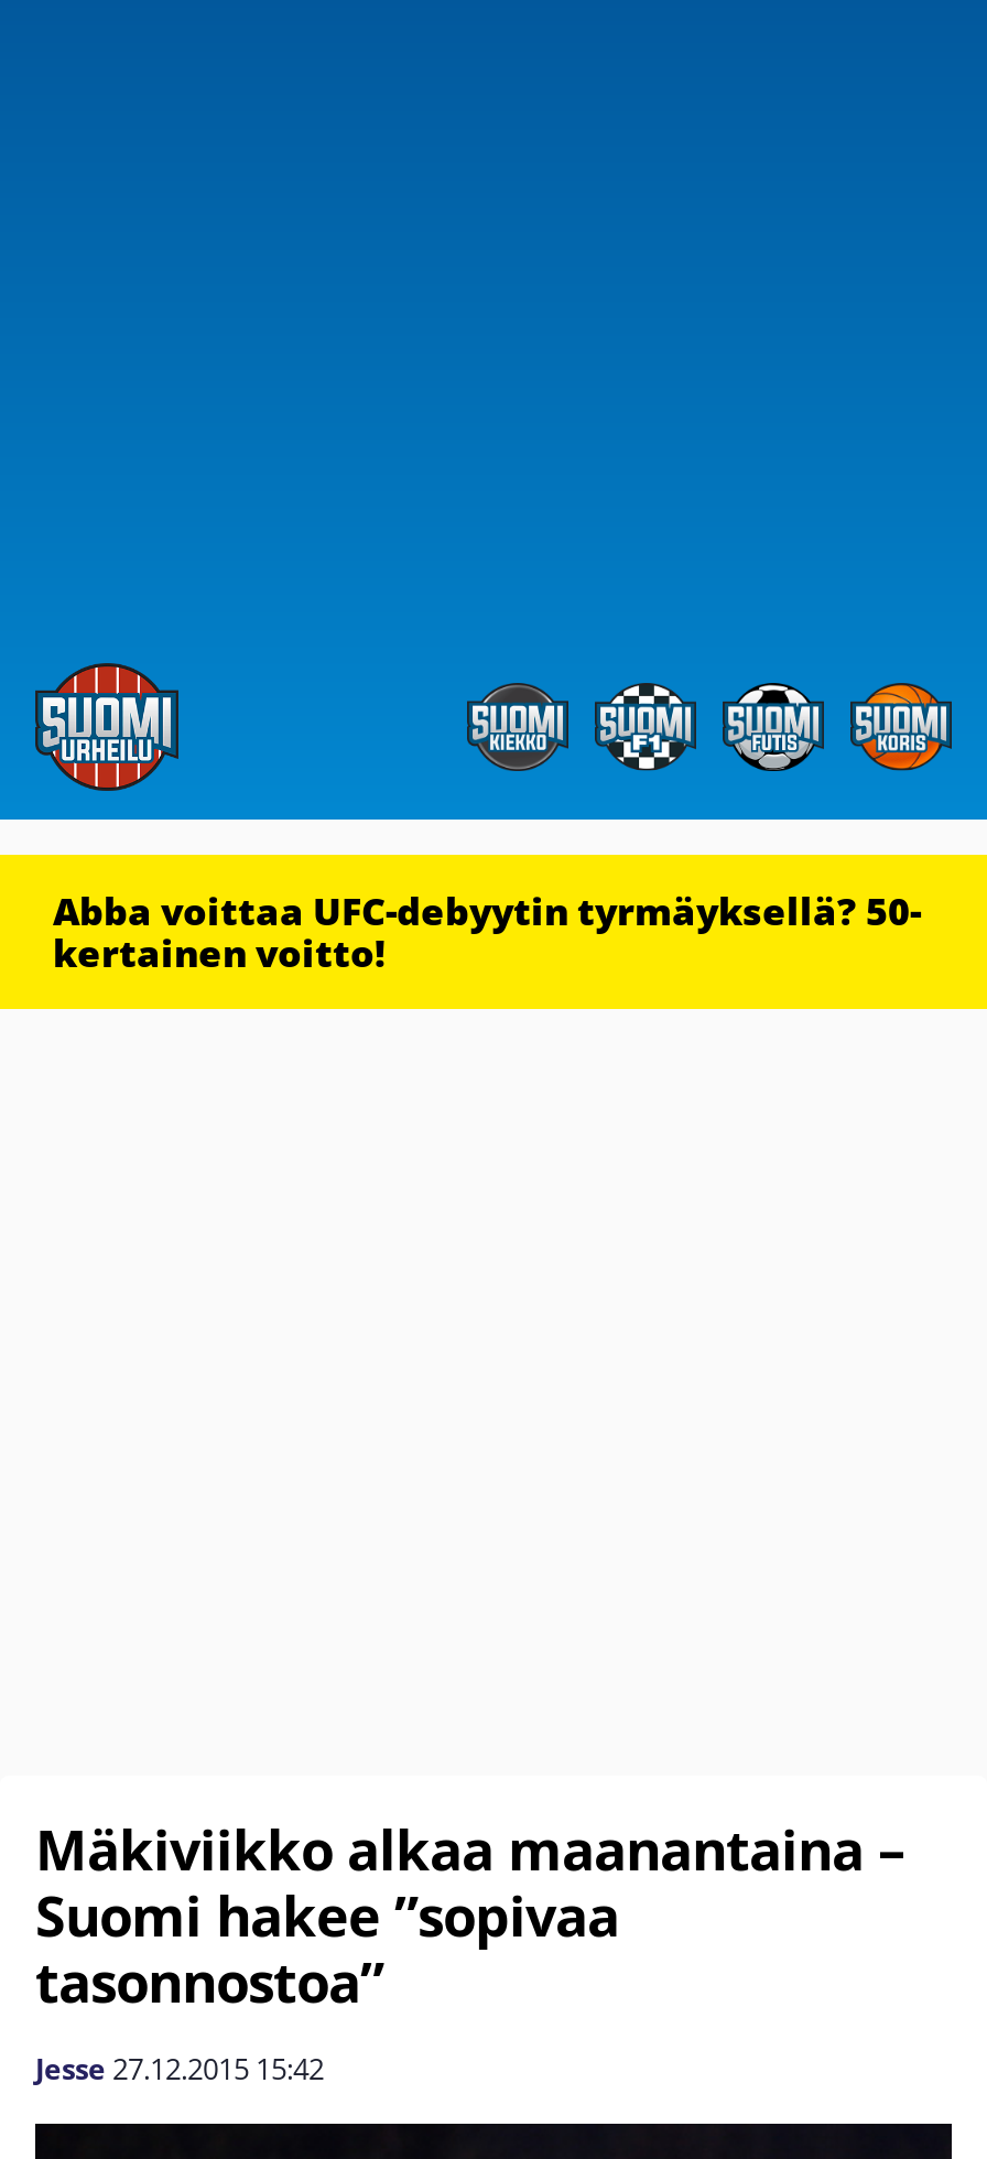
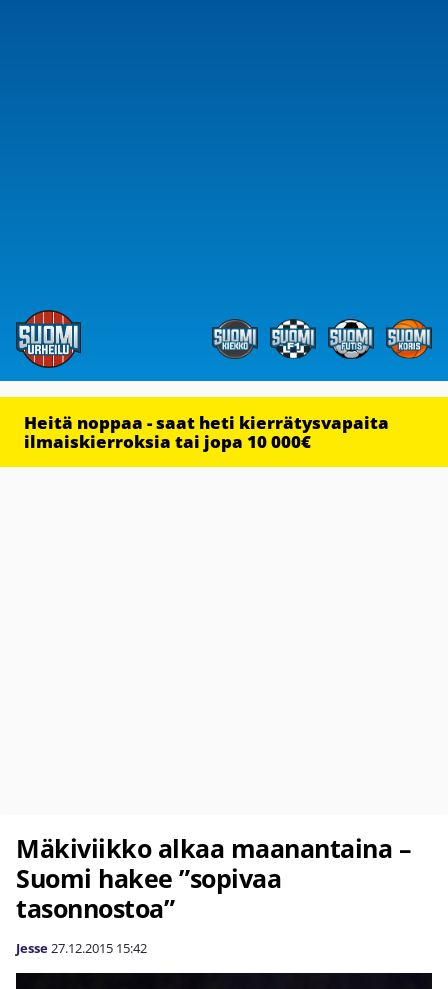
- Abba voittaa UFC-debyytin tyrmäyksellä? 50-
- kertainen voitto!
+ Heitä noppaa - saat heti kierrätysvapaita
+ ilmaiskierroksia tai jopa 10 000€
